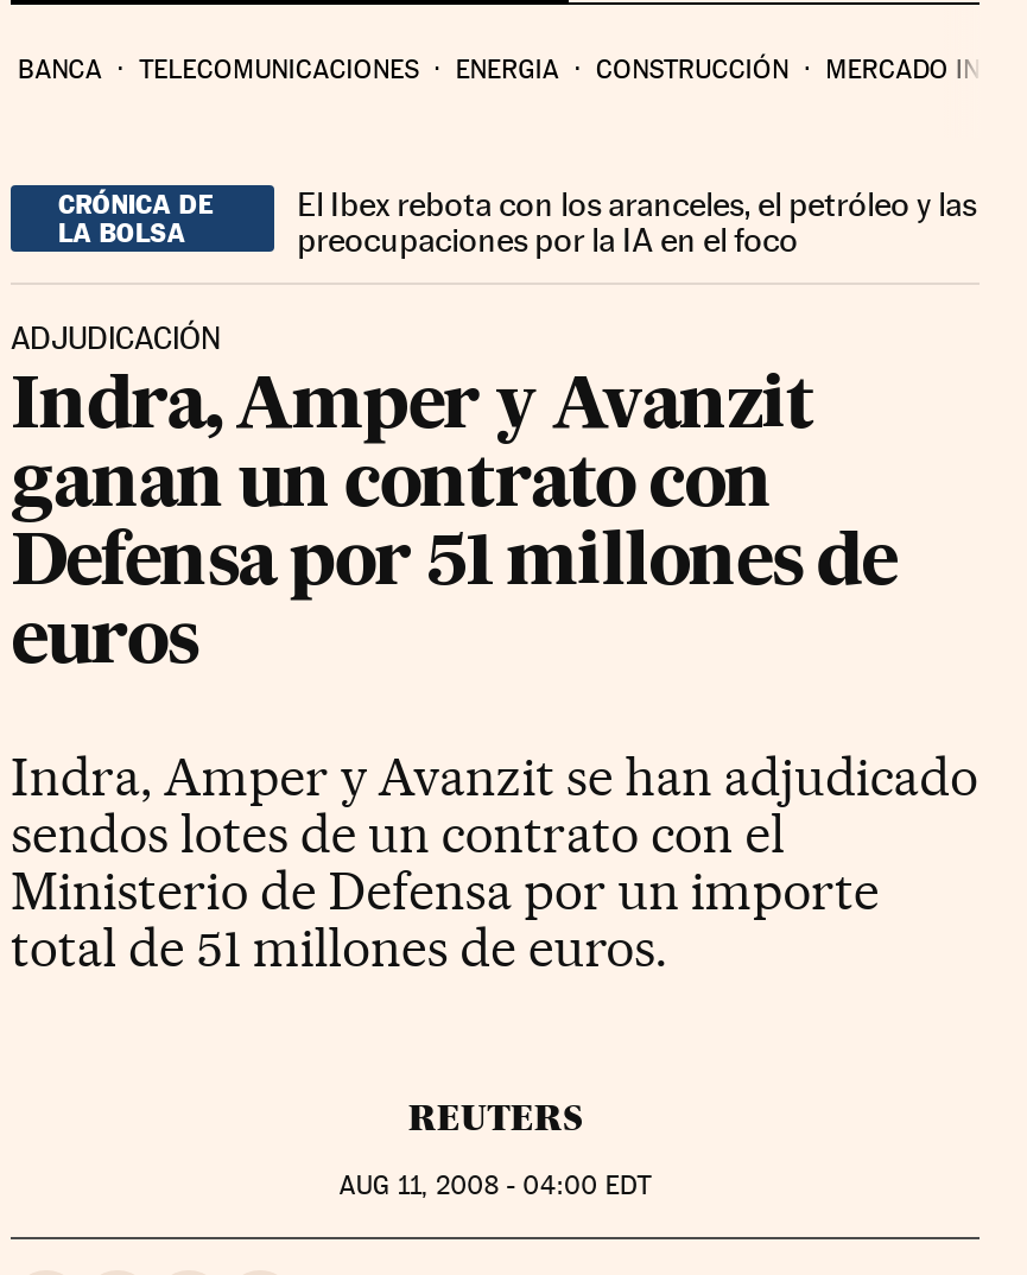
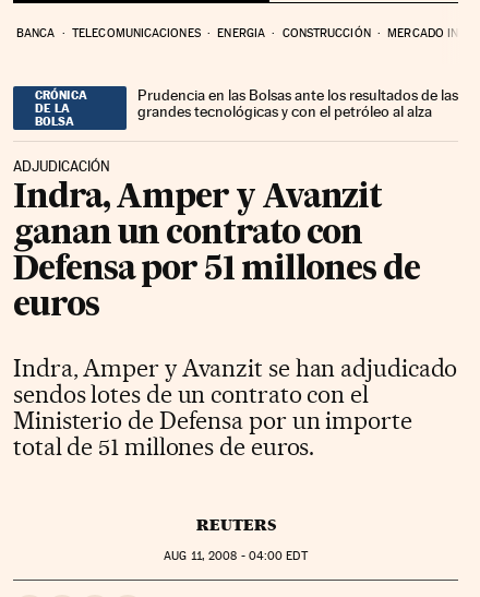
- El Ibex rebota con los aranceles, el petróleo y las
- preocupaciones por la IA en el foco
+ Prudencia en las Bolsas ante los resultados de las
+ grandes tecnológicas y con el petróleo al alza
